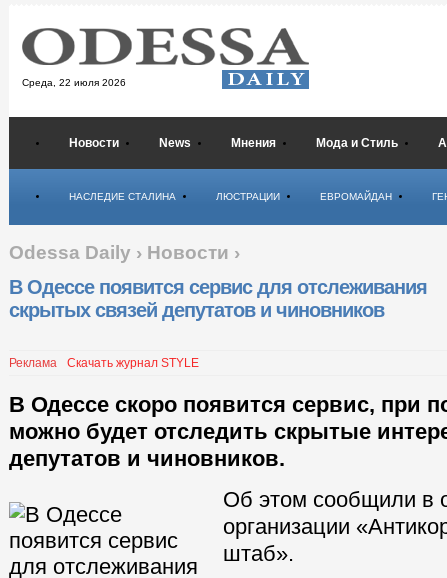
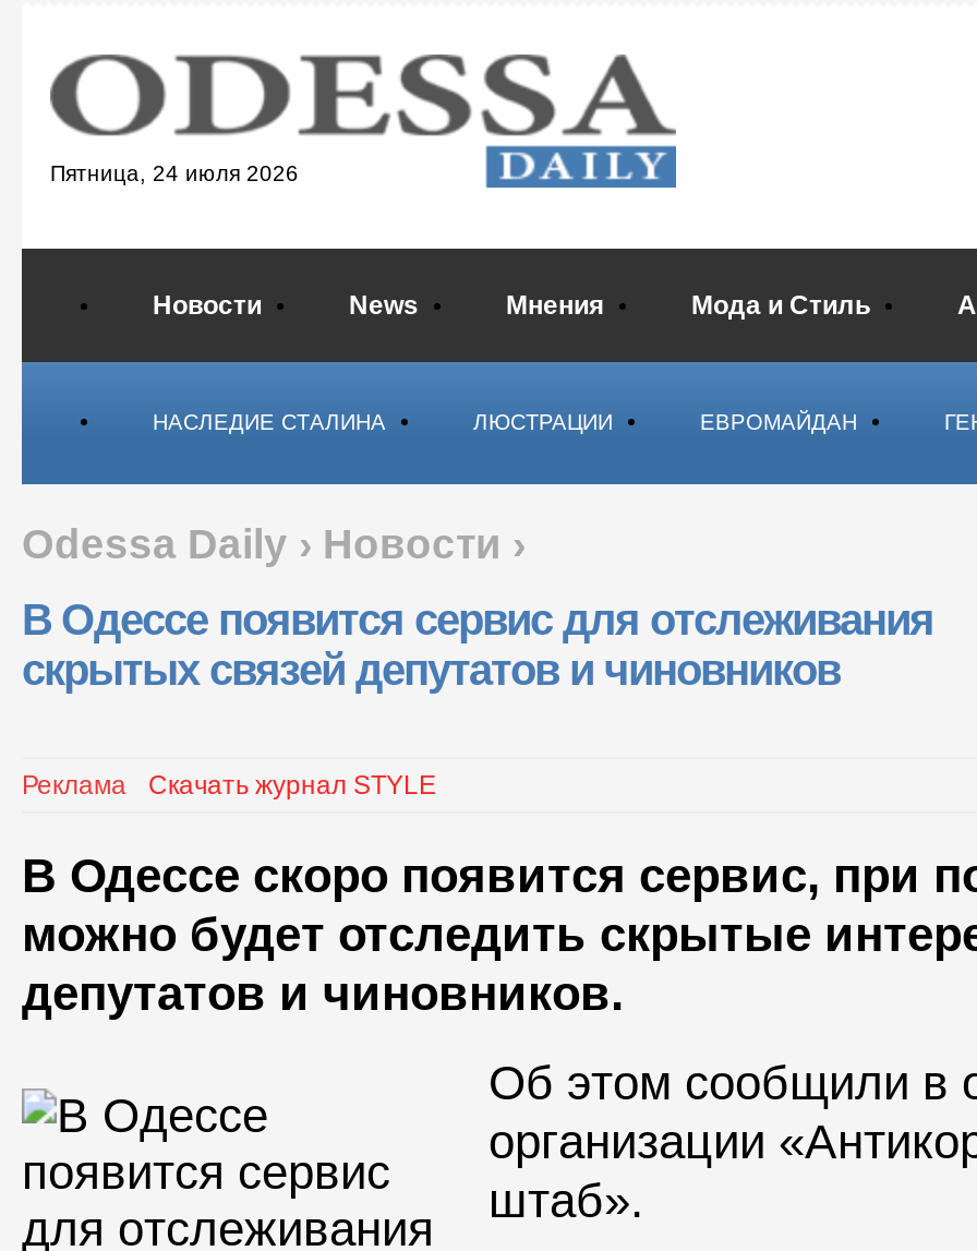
- Среда, 22 июля 2026
+ Пятница, 24 июля 2026
